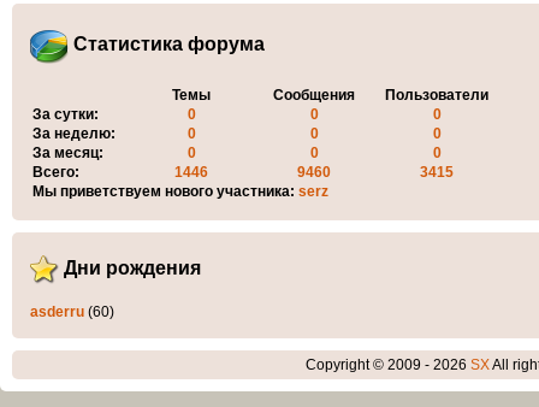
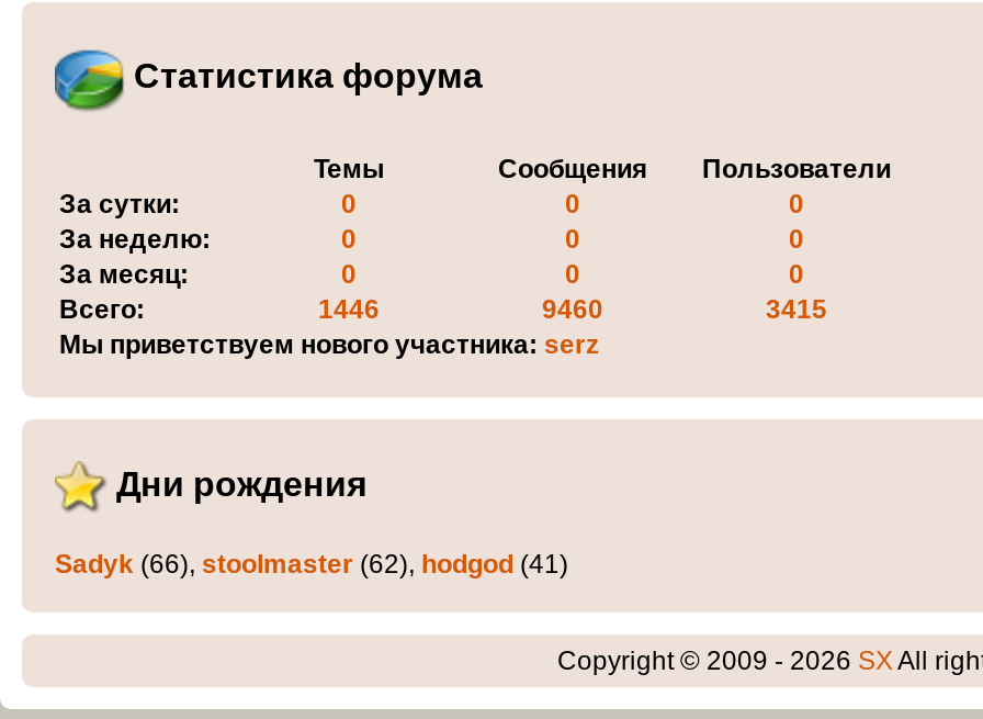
- asderru (60)
+ Sadyk (66), stoolmaster (62), hodgod (41)
